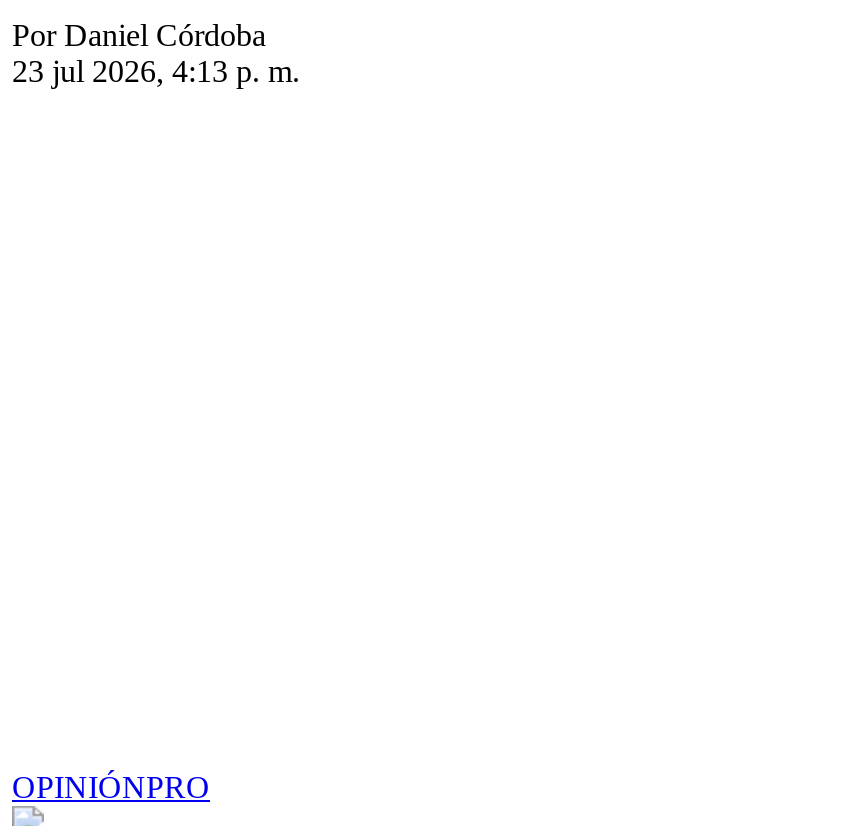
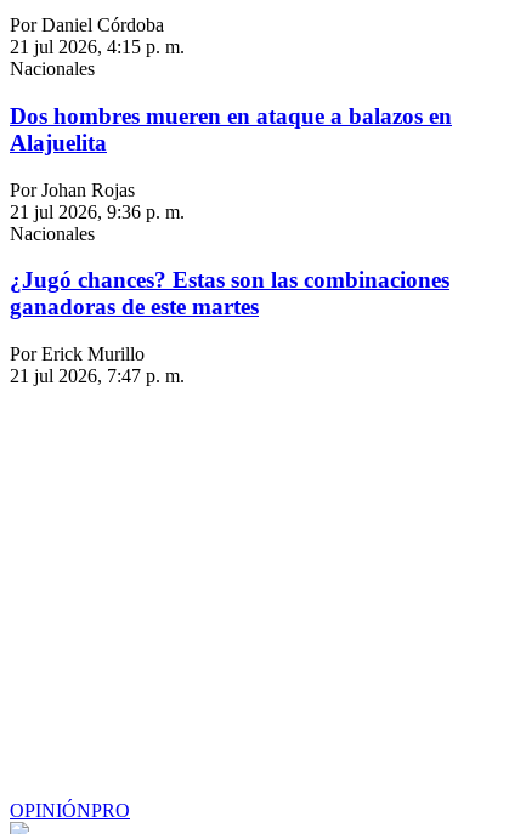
- 23 jul 2026, 4:13 p. m.
+ 21 jul 2026, 4:15 p. m.
+ Nacionales
+ Dos hombres mueren en ataque a balazos en
+ Alajuelita
+ Por Johan Rojas
+ 21 jul 2026, 9:36 p. m.
+ Nacionales
+ ¿Jugó chances? Estas son las combinaciones
+ ganadoras de este martes
+ Por Erick Murillo
+ 21 jul 2026, 7:47 p. m.
